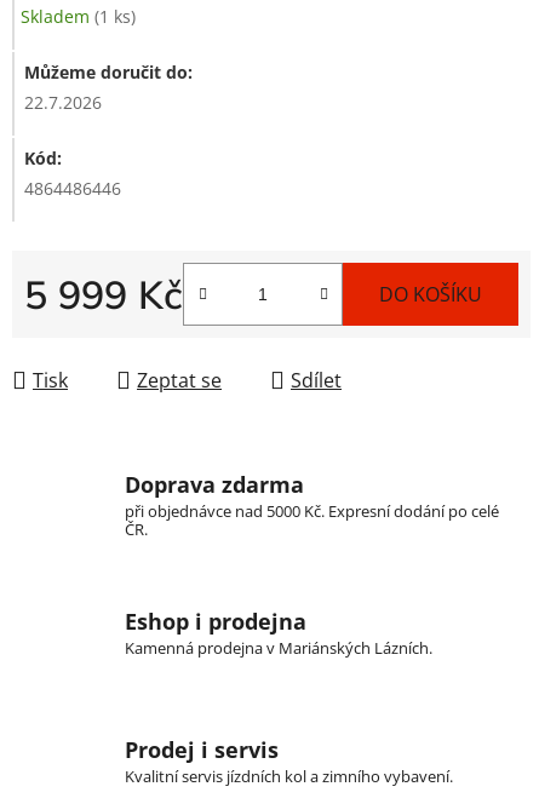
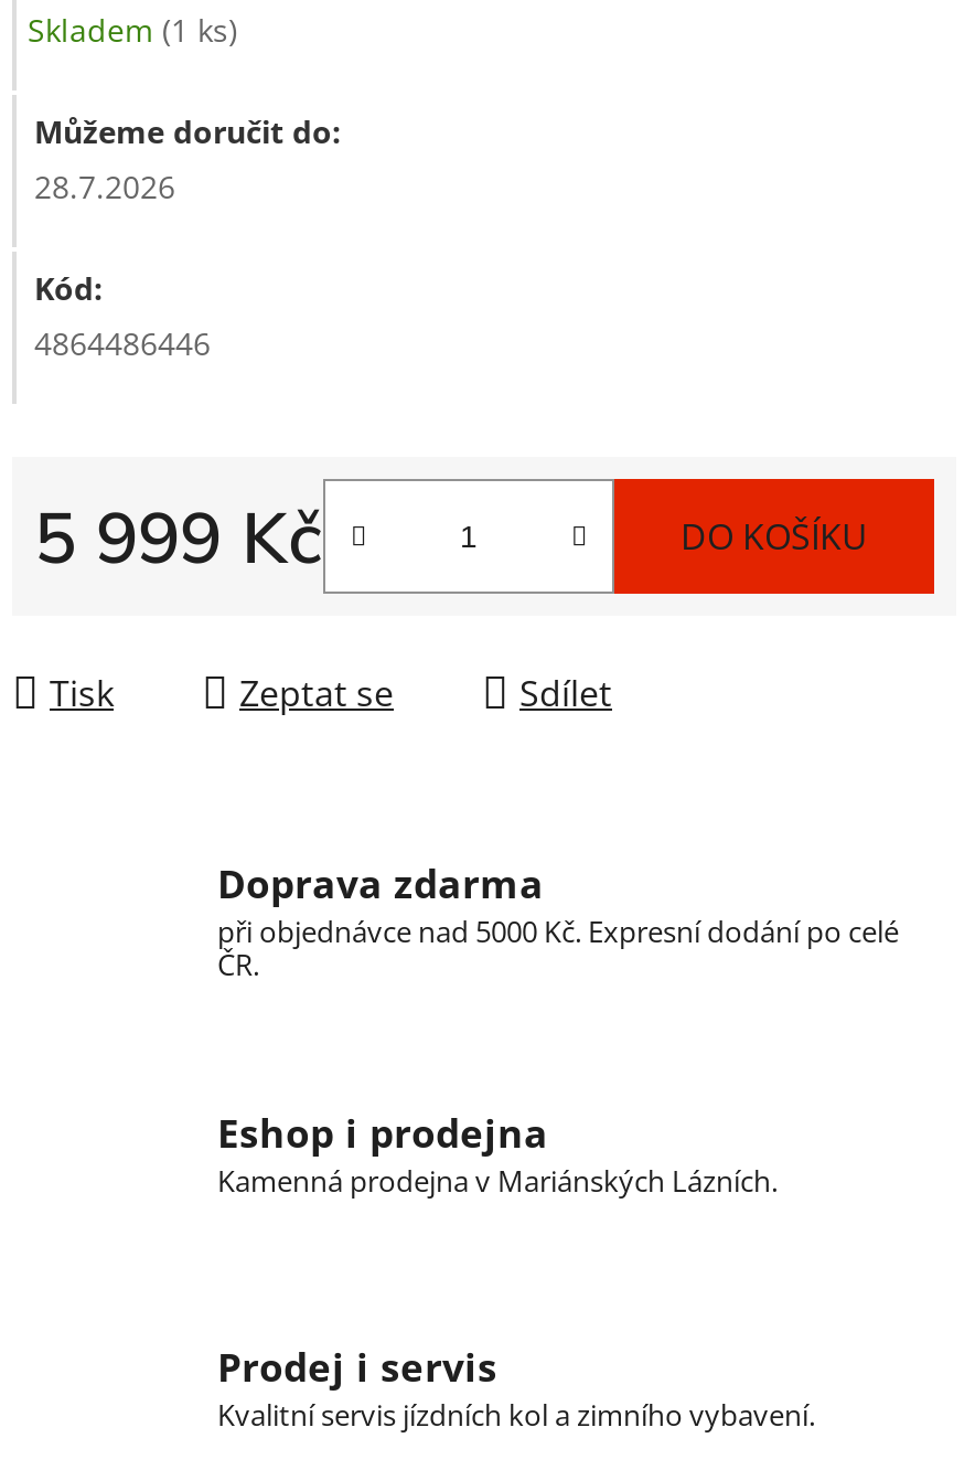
- 22.7.2026
+ 28.7.2026
